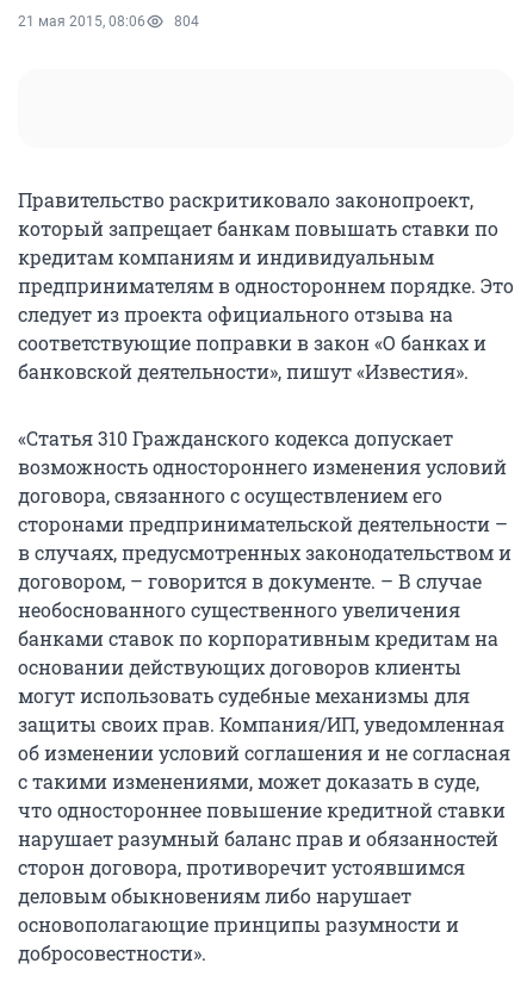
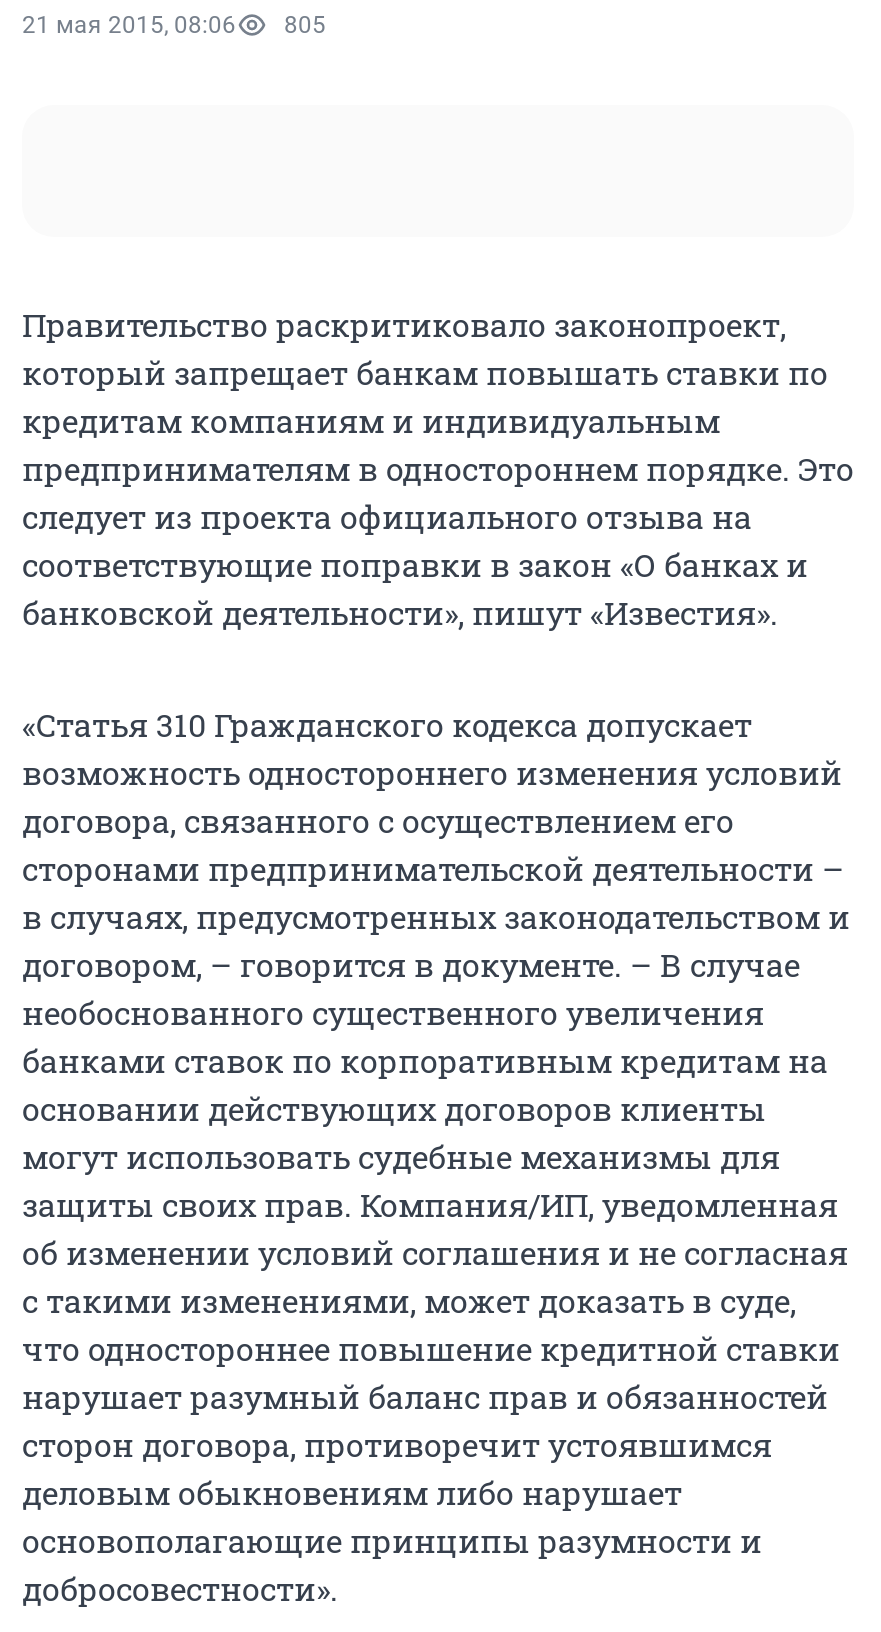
- 21 мая 2015, 08:06 804
+ 21 мая 2015, 08:06 805
